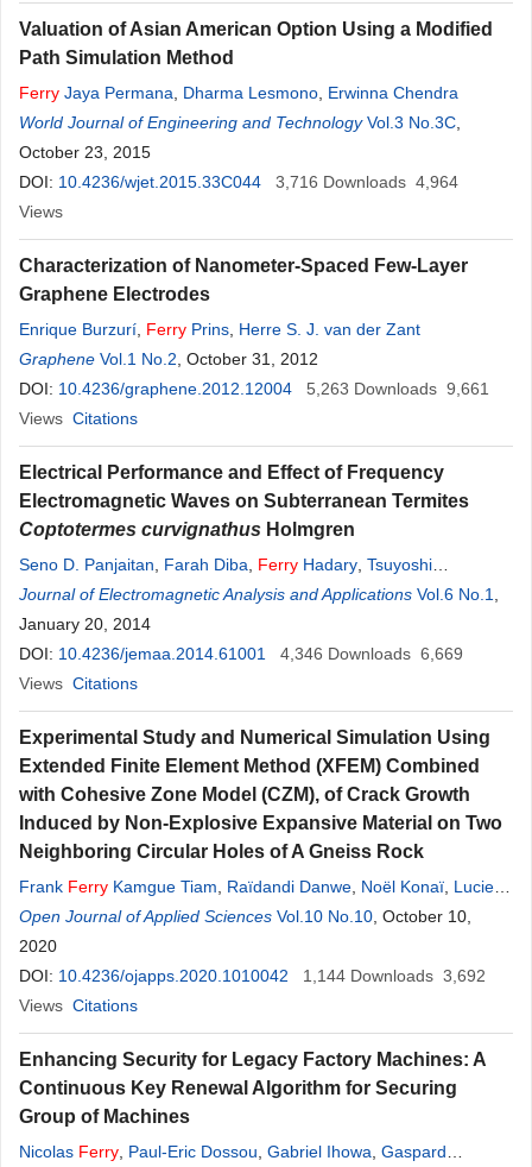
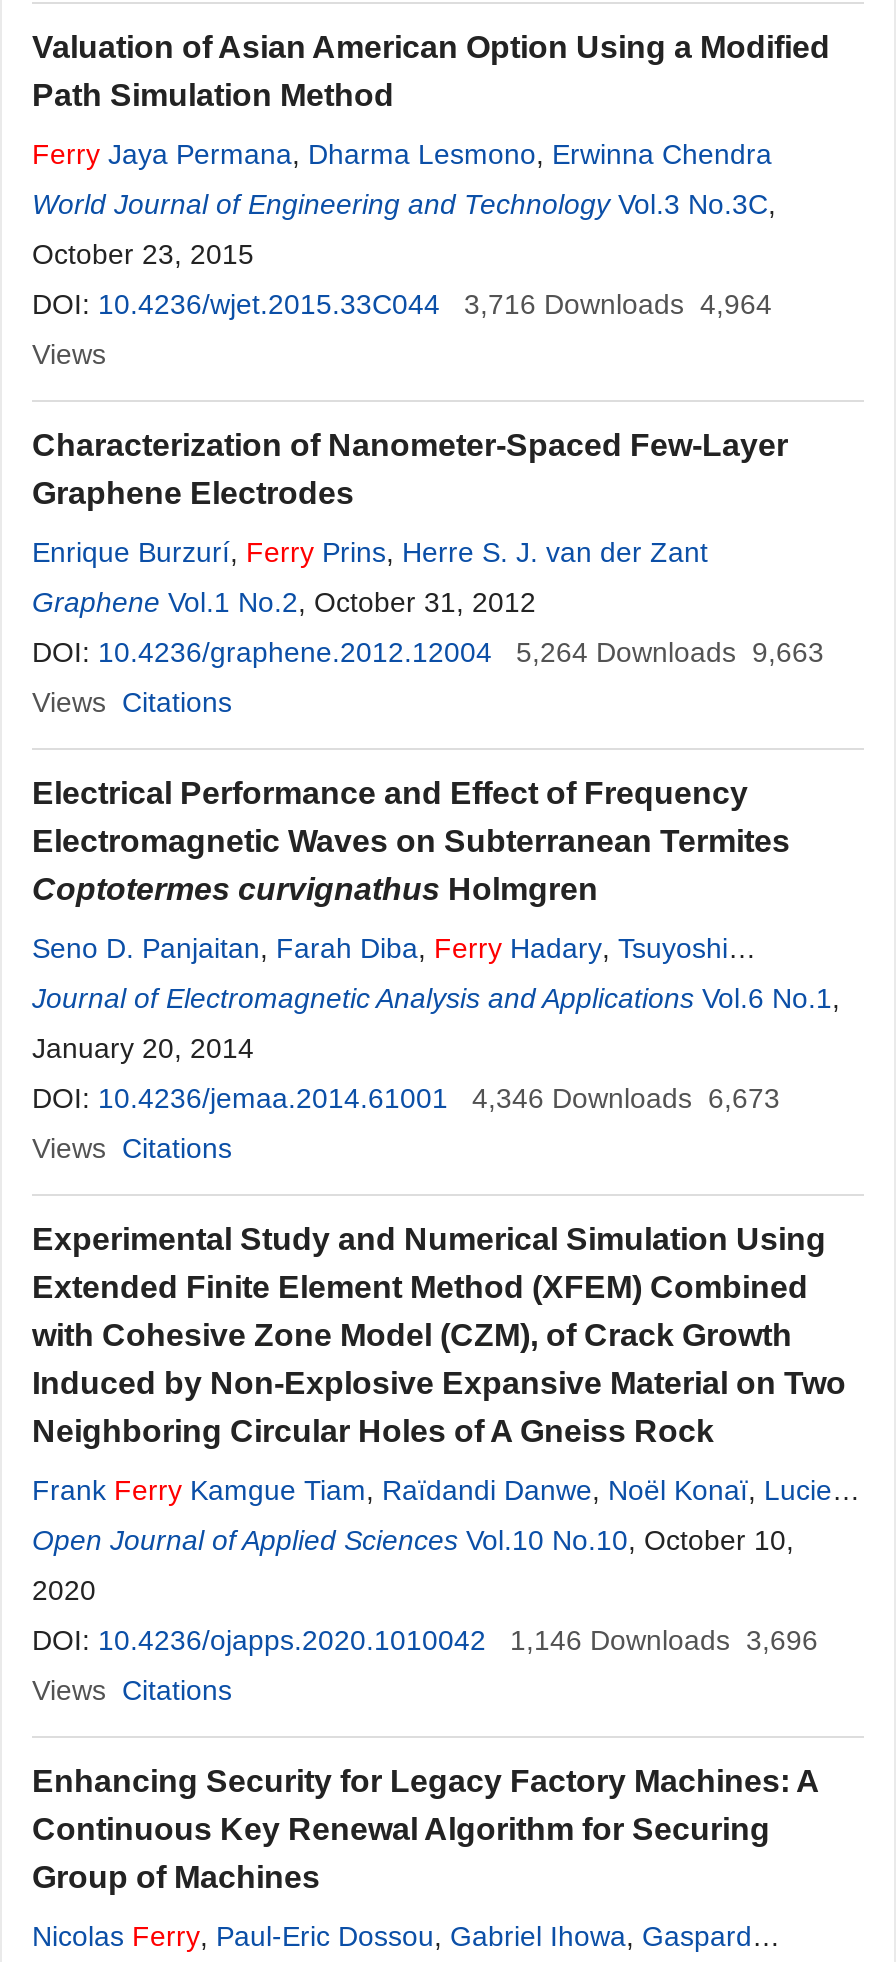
- DOI: 10.4236/graphene.2012.12004 5,263 Downloads 9,661
+ DOI: 10.4236/graphene.2012.12004 5,264 Downloads 9,663

- DOI: 10.4236/jemaa.2014.61001 4,346 Downloads 6,669
+ DOI: 10.4236/jemaa.2014.61001 4,346 Downloads 6,673

- DOI: 10.4236/ojapps.2020.1010042 1,144 Downloads 3,692
+ DOI: 10.4236/ojapps.2020.1010042 1,146 Downloads 3,696
